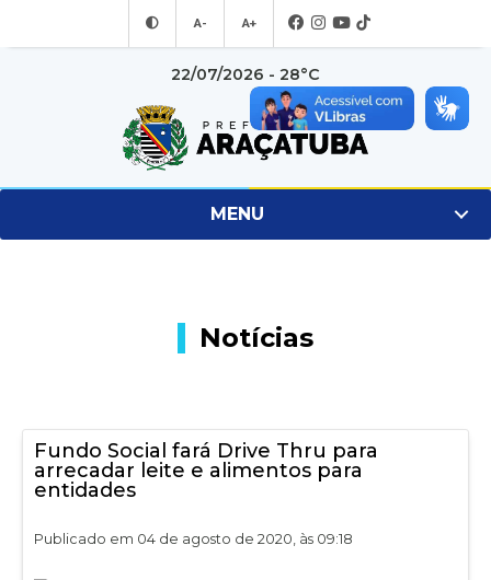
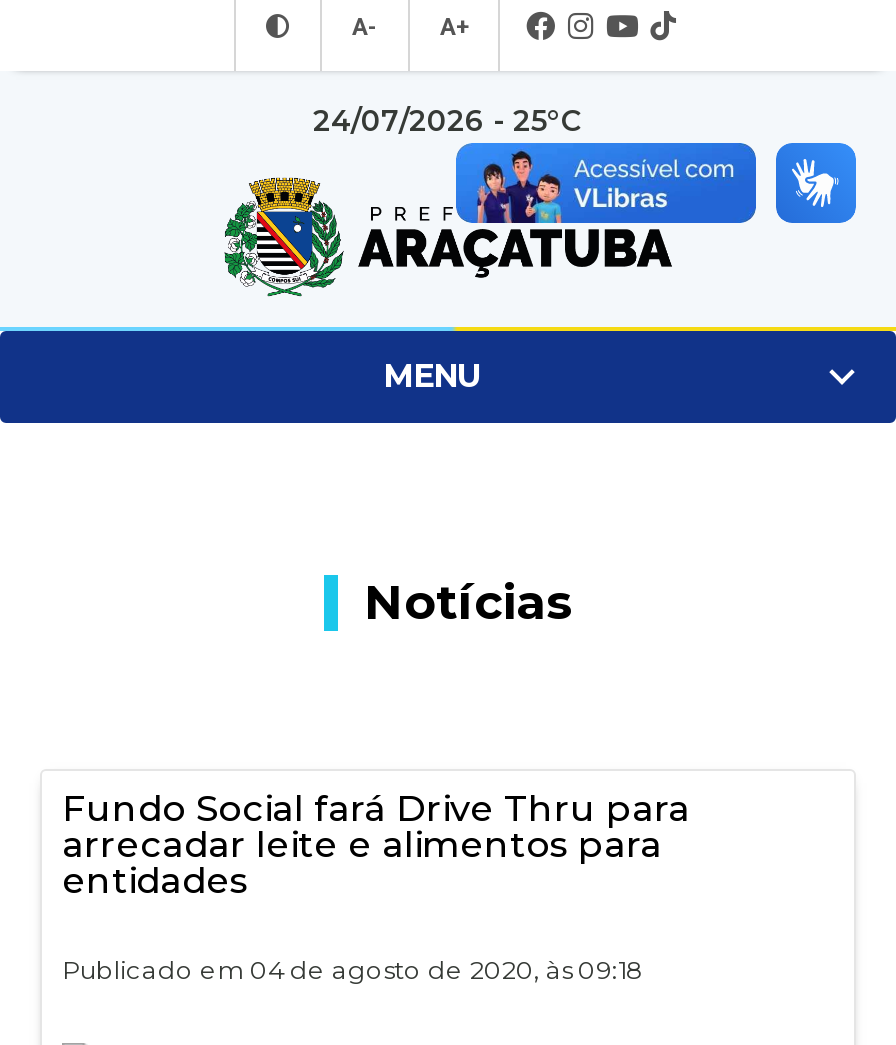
- 22/07/2026 - 28°C
+ 24/07/2026 - 25°C
